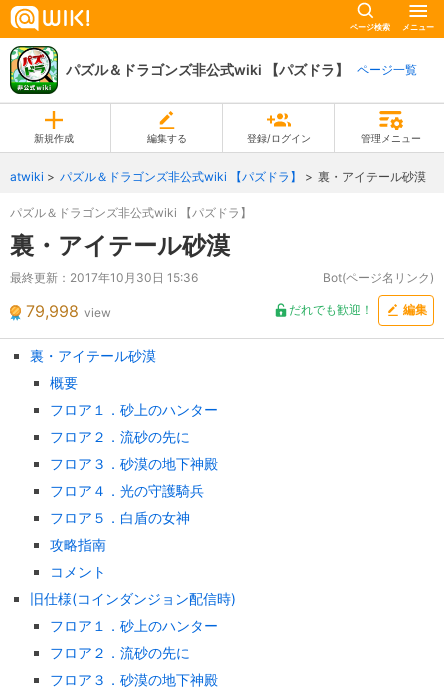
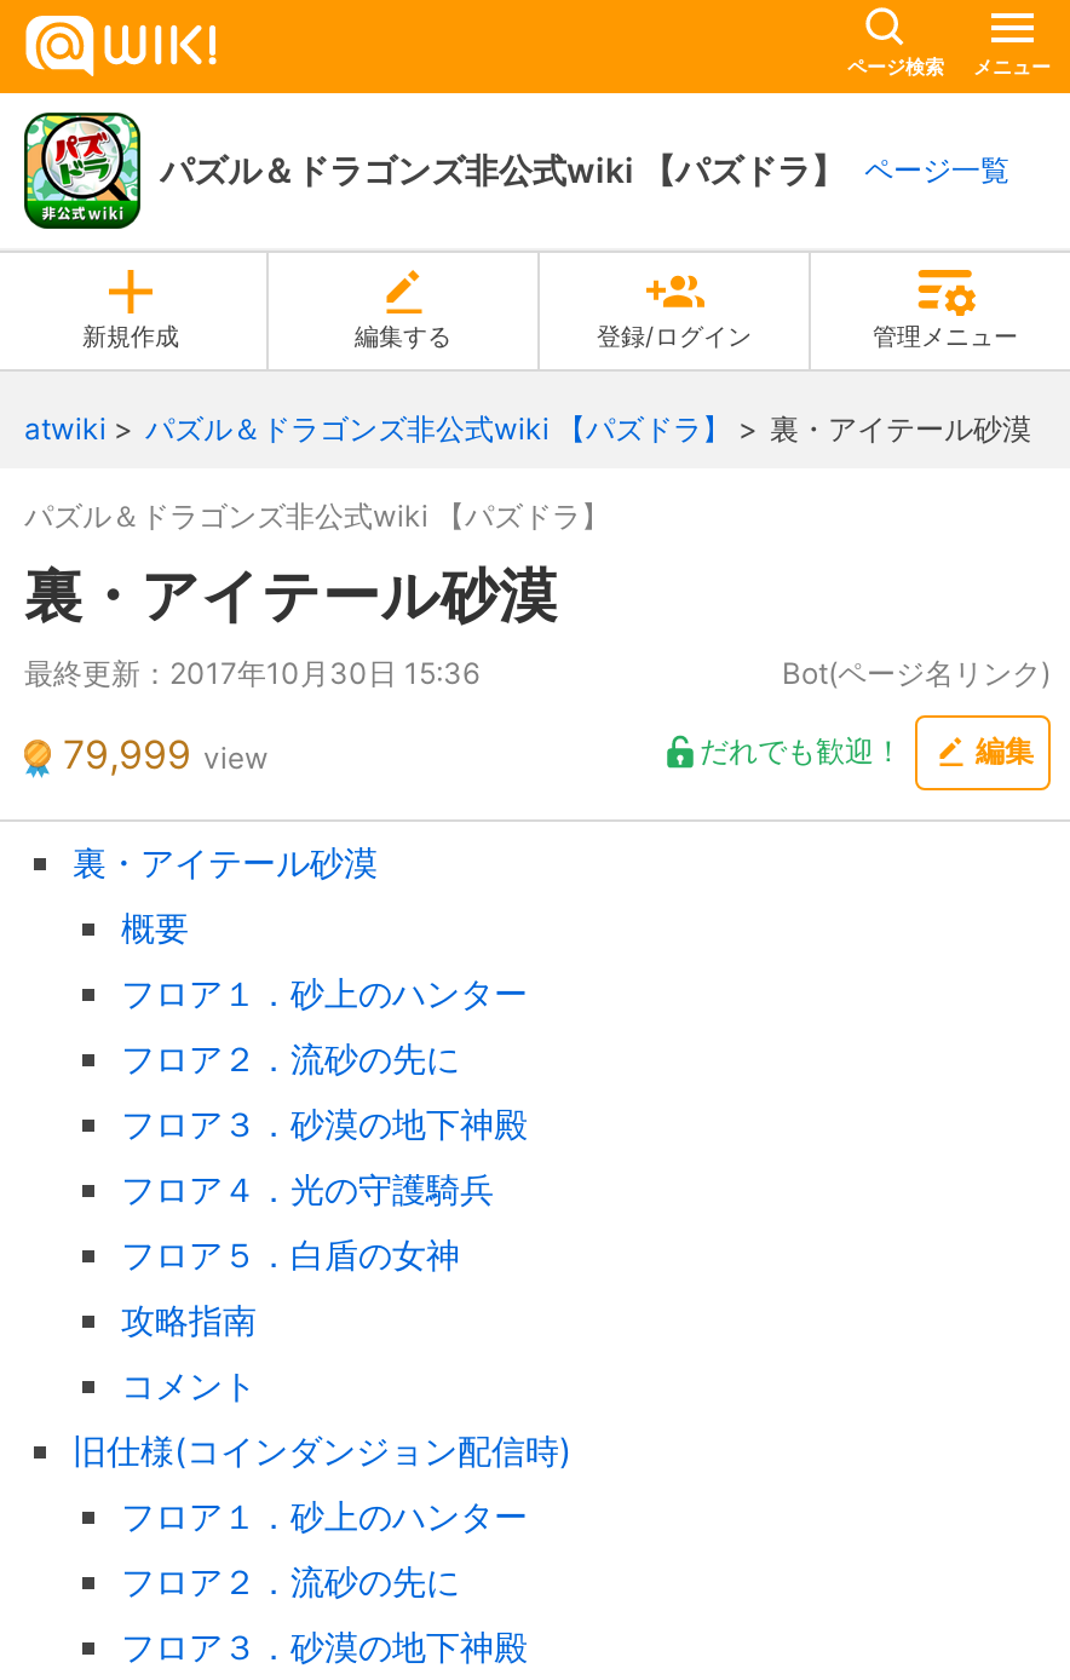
- 79,998 view
+ 79,999 view
